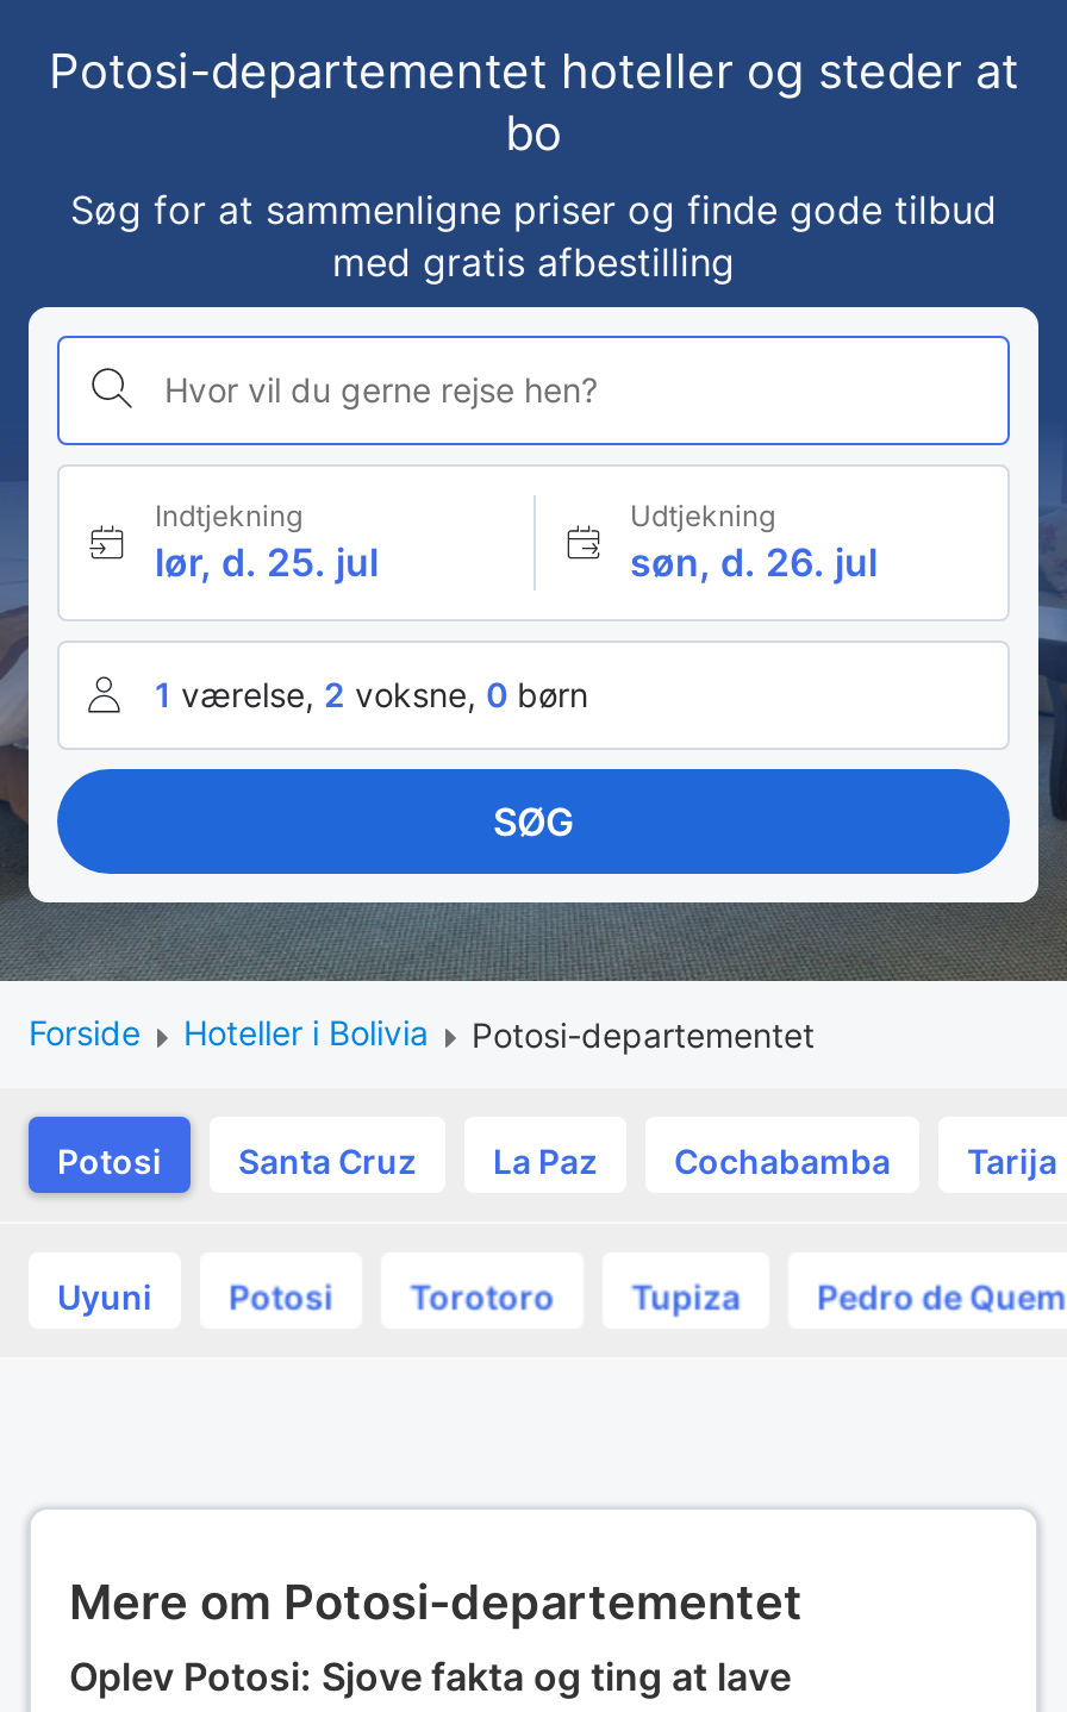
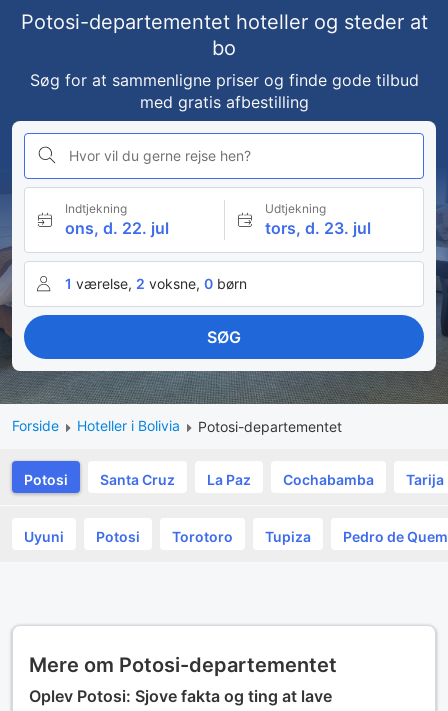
- lør, d. 25. jul
+ ons, d. 22. jul

- søn, d. 26. jul
+ tors, d. 23. jul
